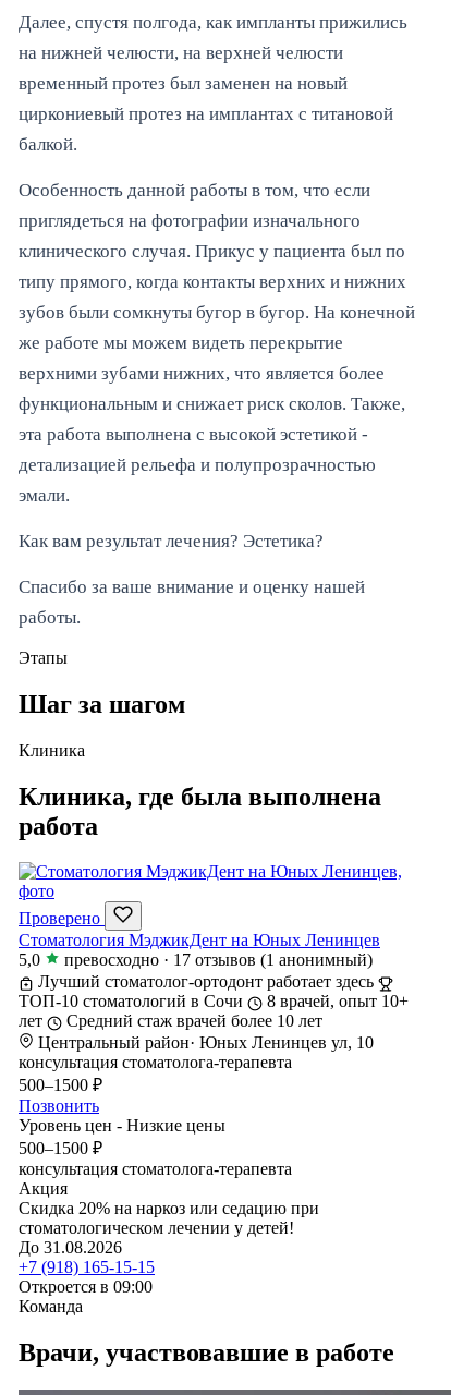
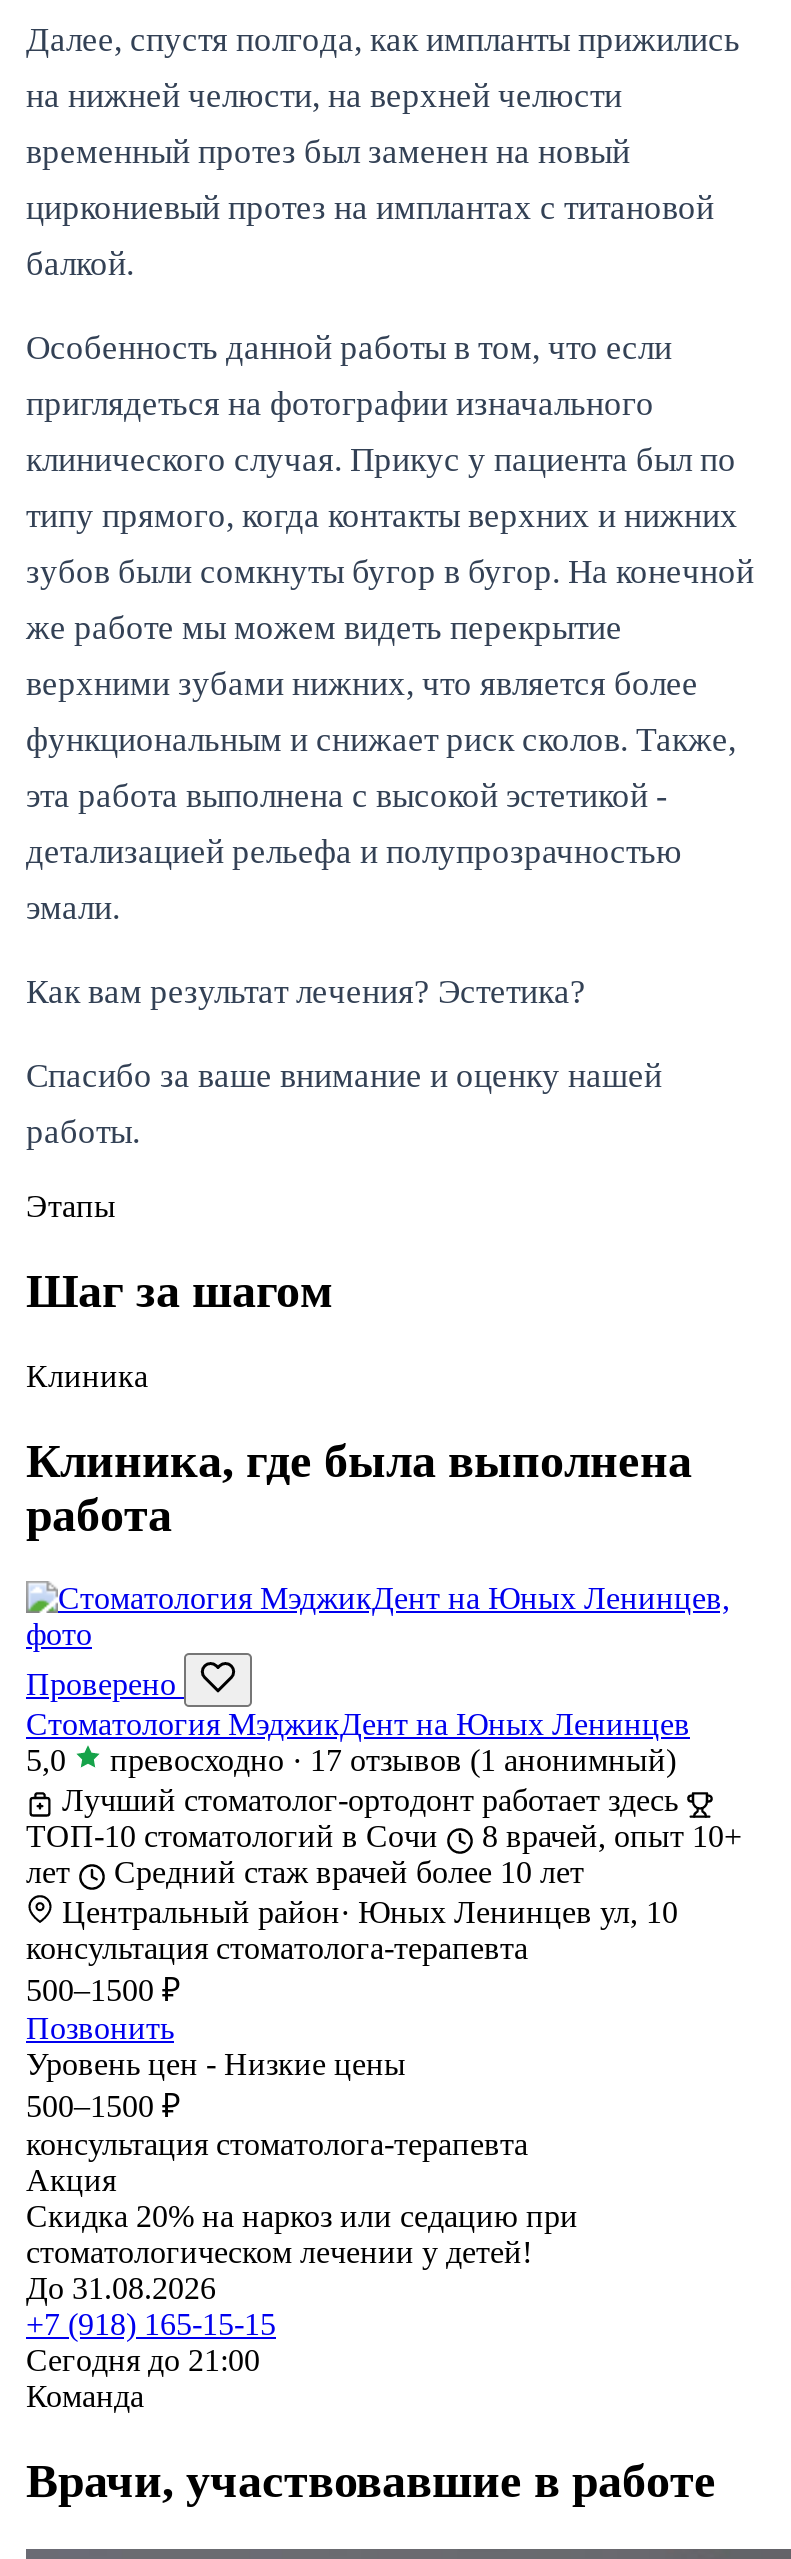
- Откроется в 09:00
+ Сегодня до 21:00
